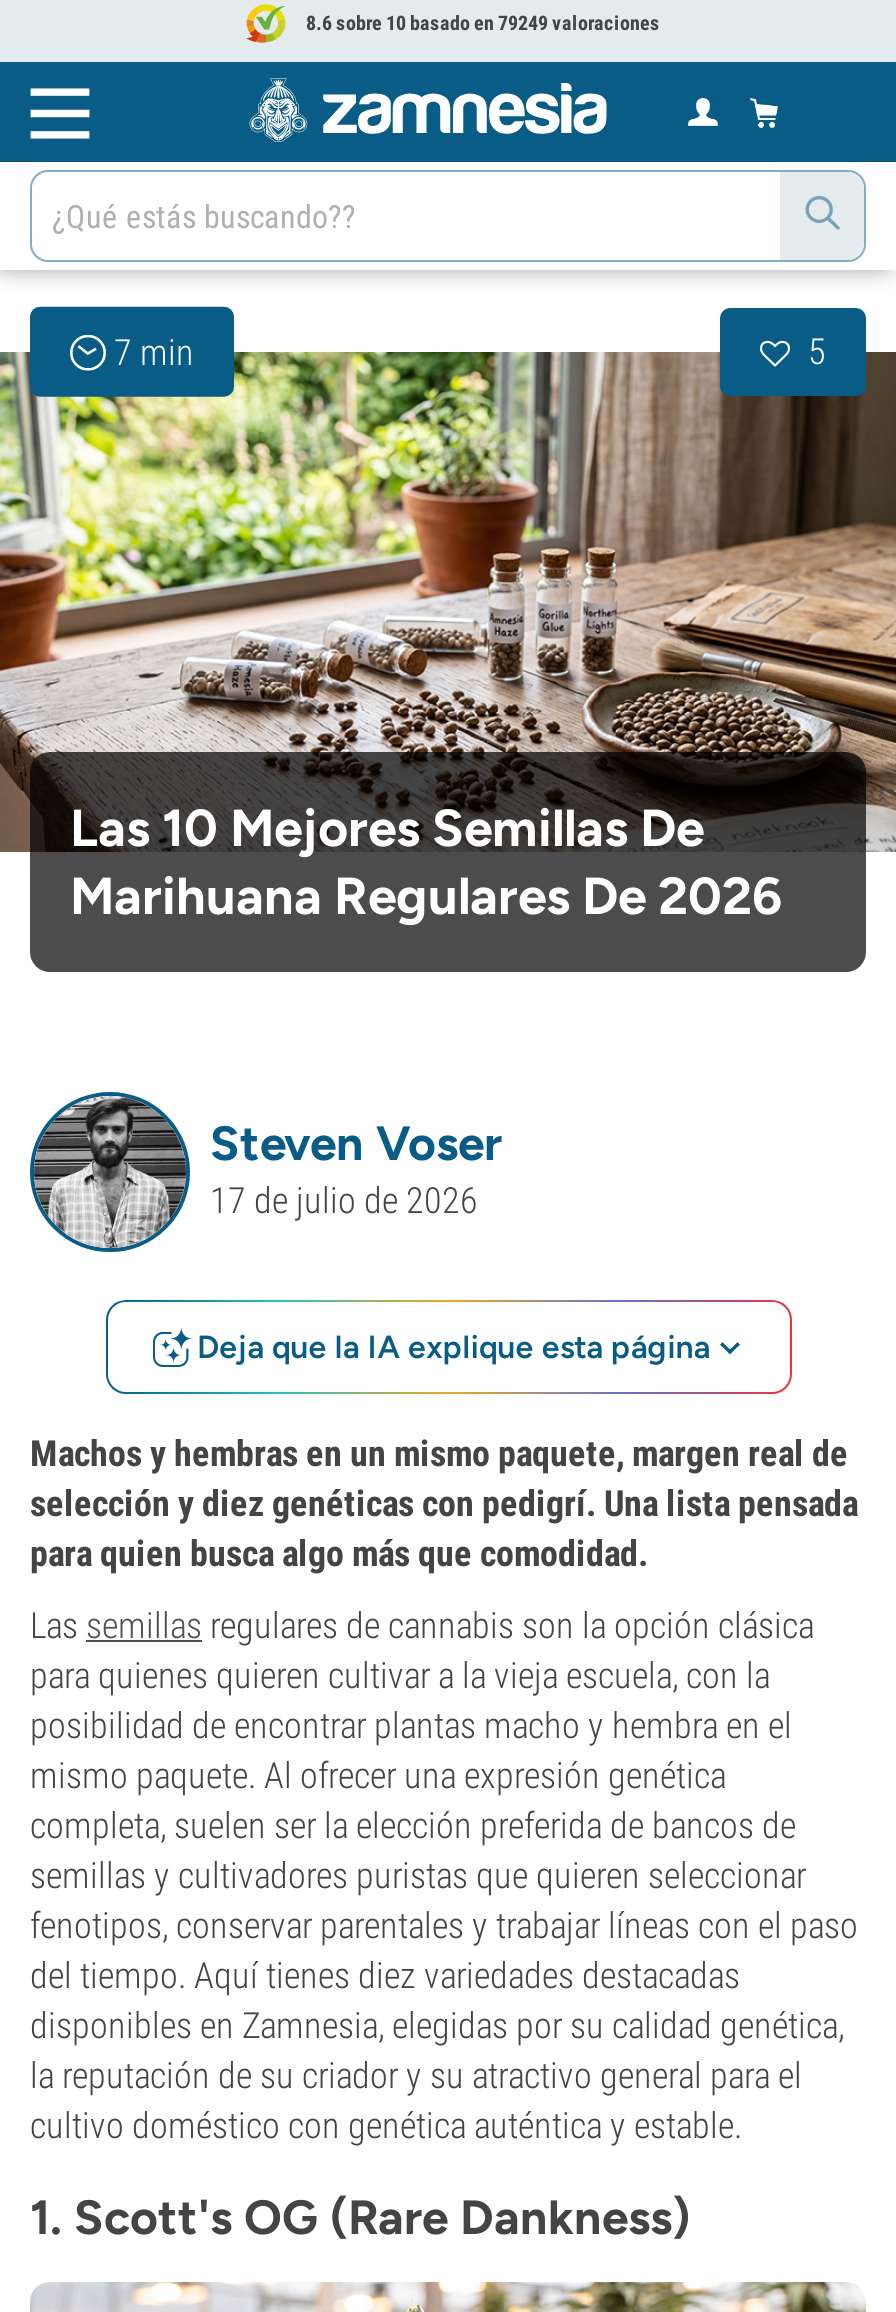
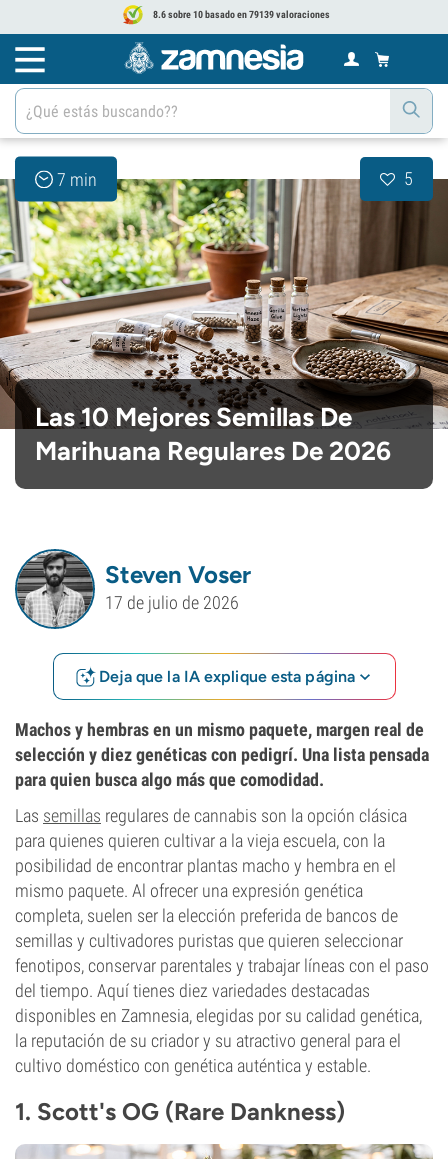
- 8.6 sobre 10 basado en 79249 valoraciones
+ 8.6 sobre 10 basado en 79139 valoraciones
